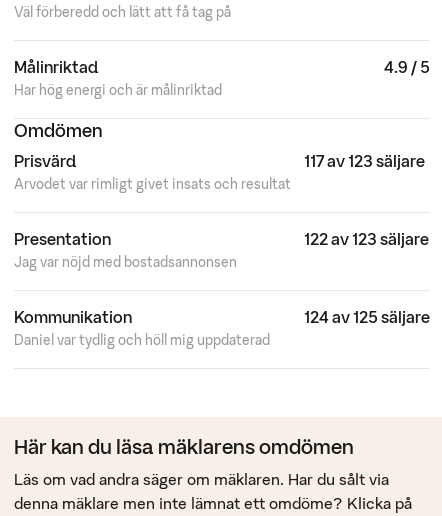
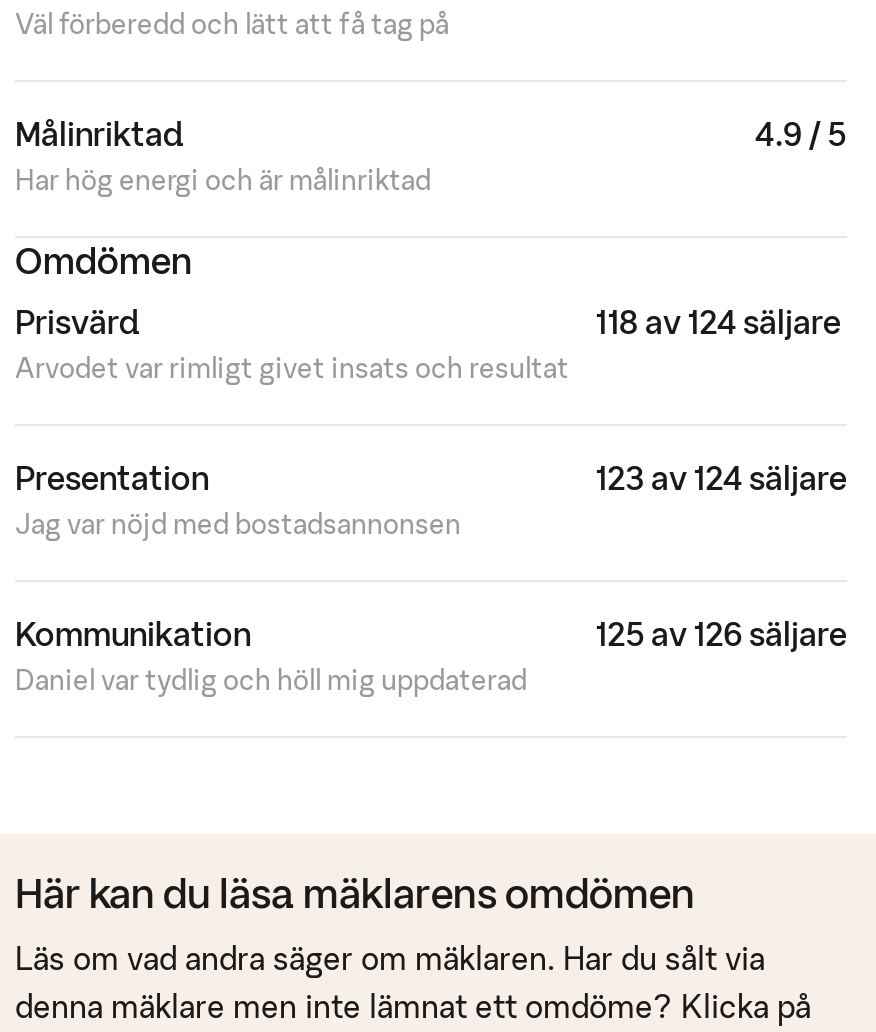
- 117 av 123 säljare
+ 118 av 124 säljare

- 122 av 123 säljare
+ 123 av 124 säljare

- 124 av 125 säljare
+ 125 av 126 säljare
